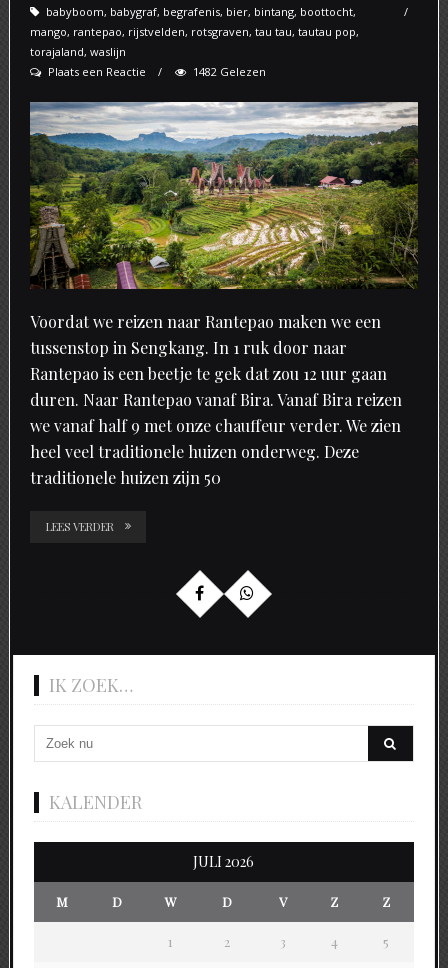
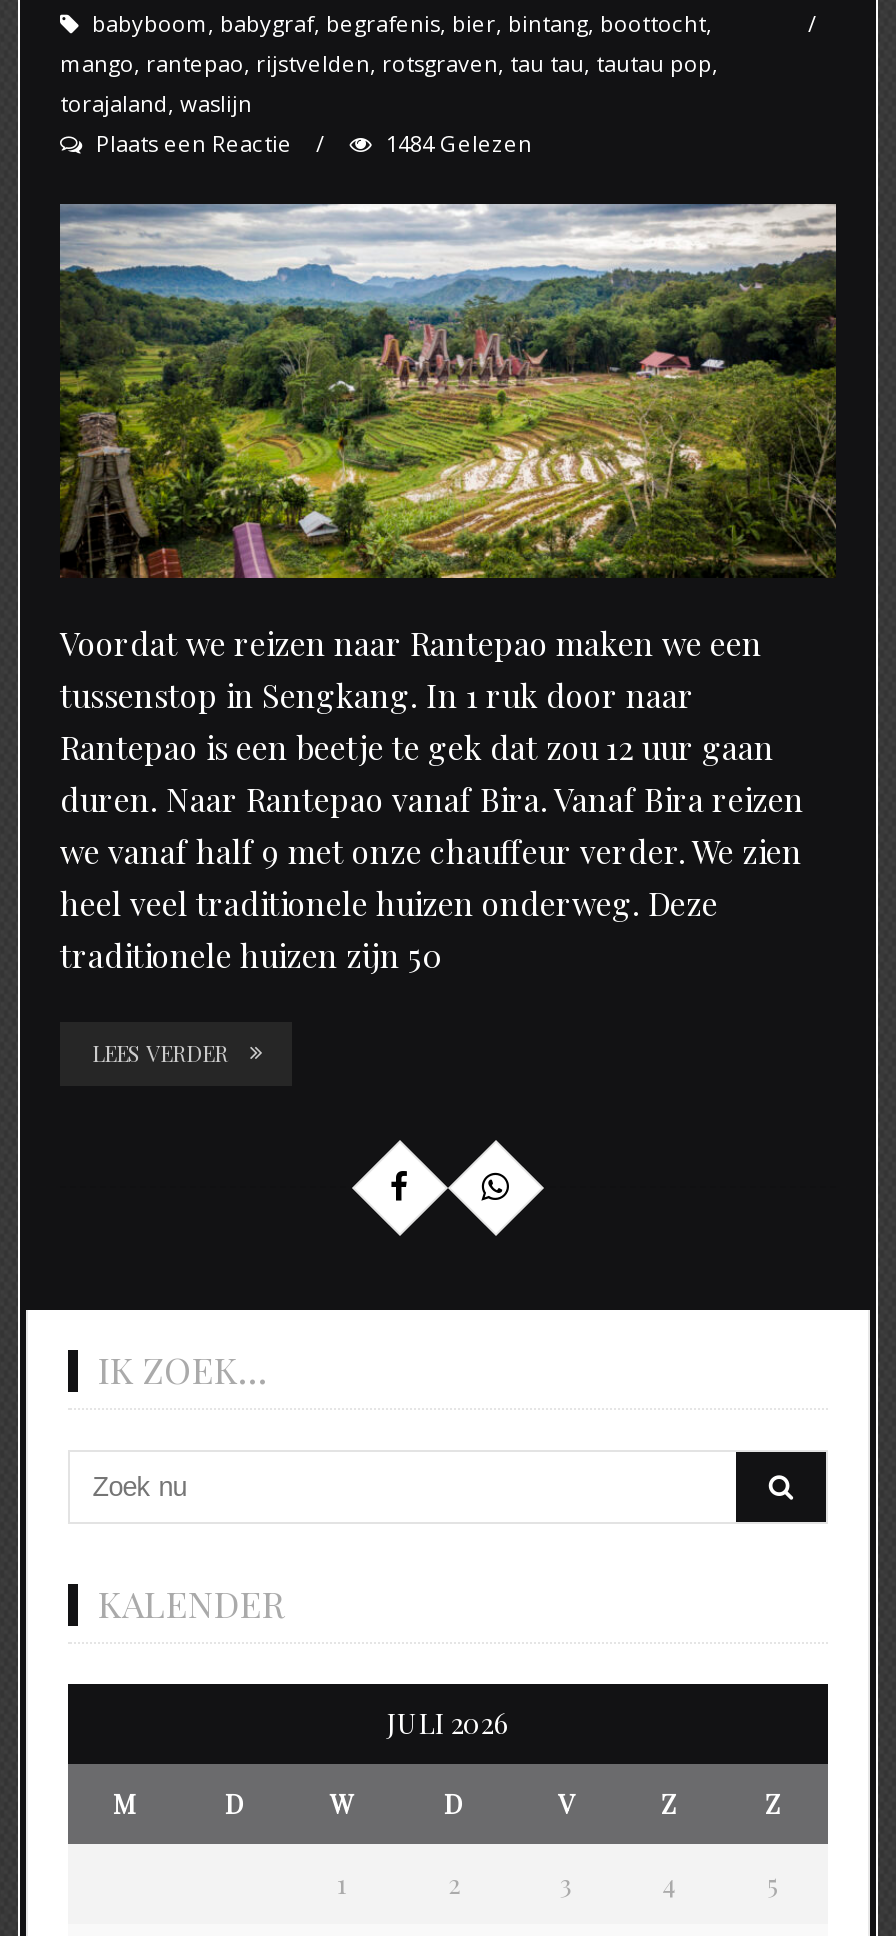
- 1482 Gelezen
+ 1484 Gelezen
